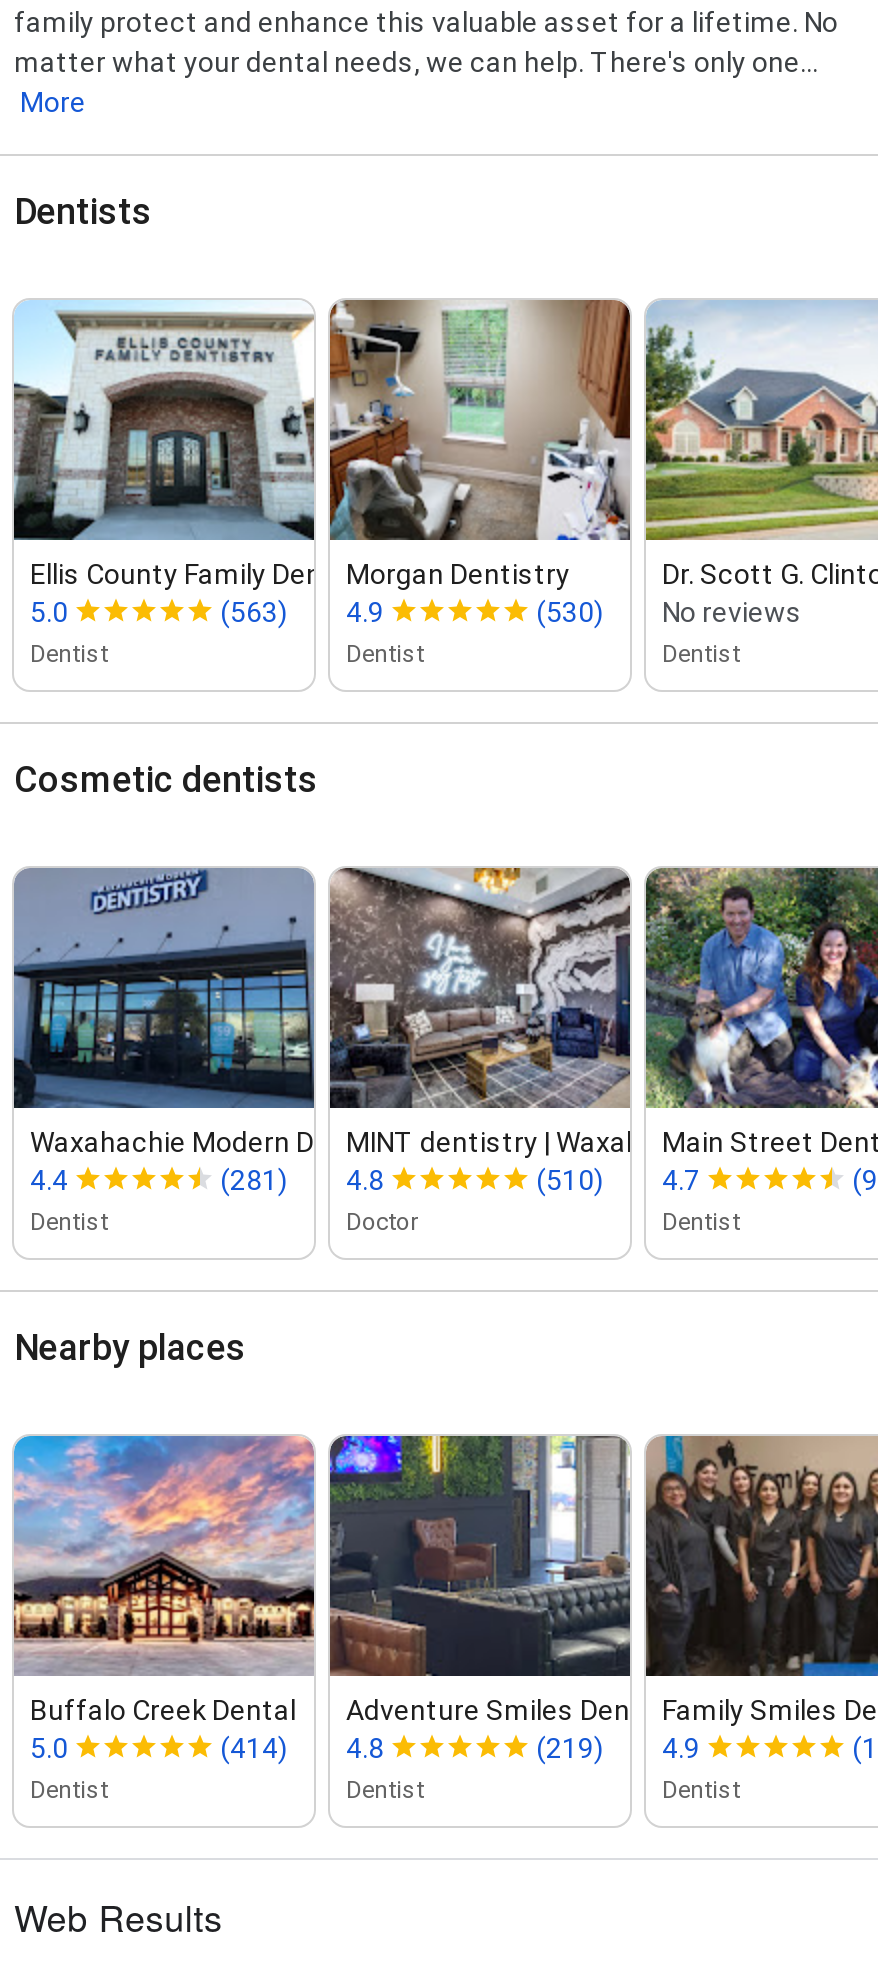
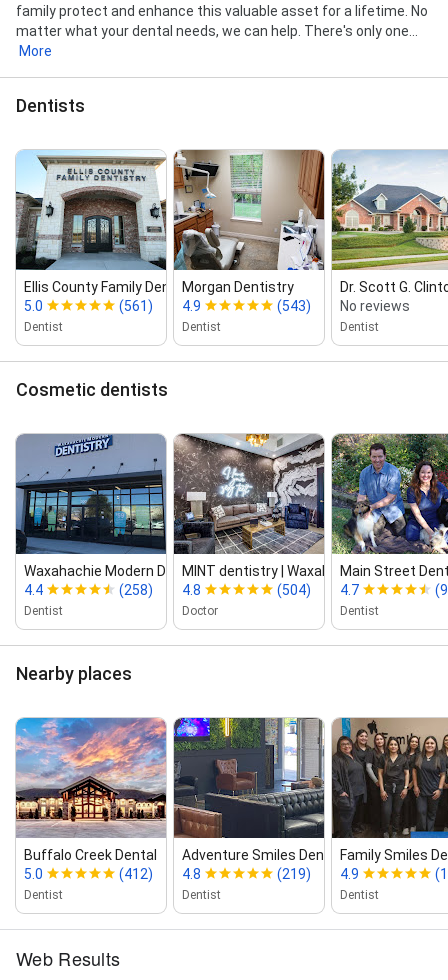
- (563) 4.9
+ (561) 4.9

- (530) No reviews
+ (543) No reviews

- (281) 4.8
+ (258) 4.8

- (510) 4.7
+ (504) 4.7

- (414) 4.8
+ (412) 4.8
